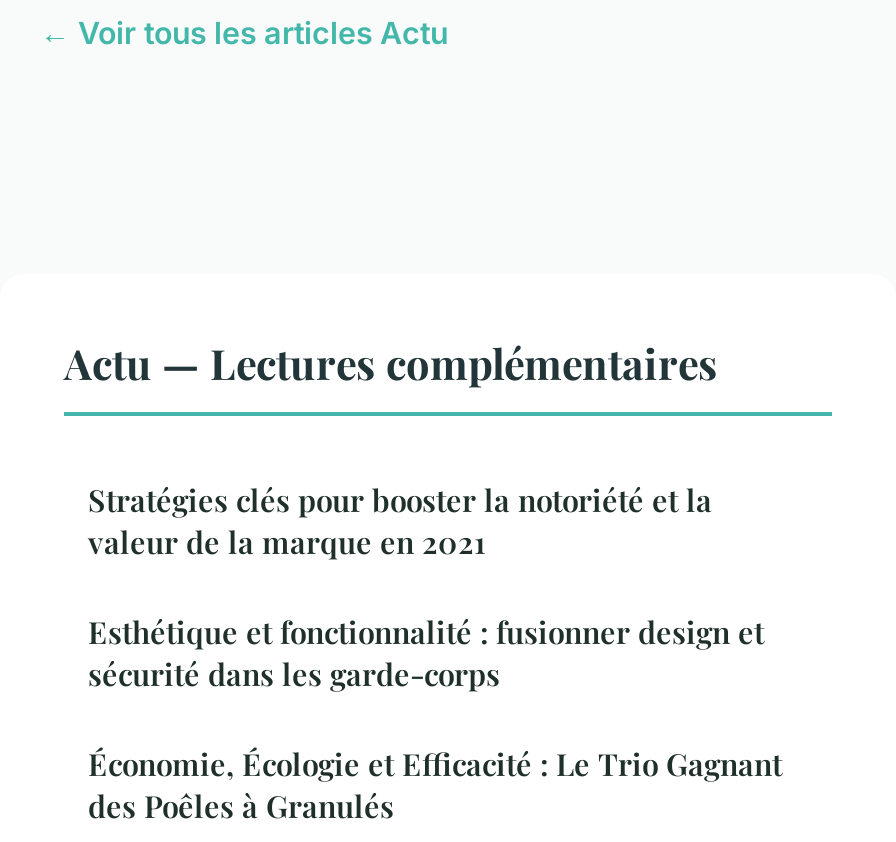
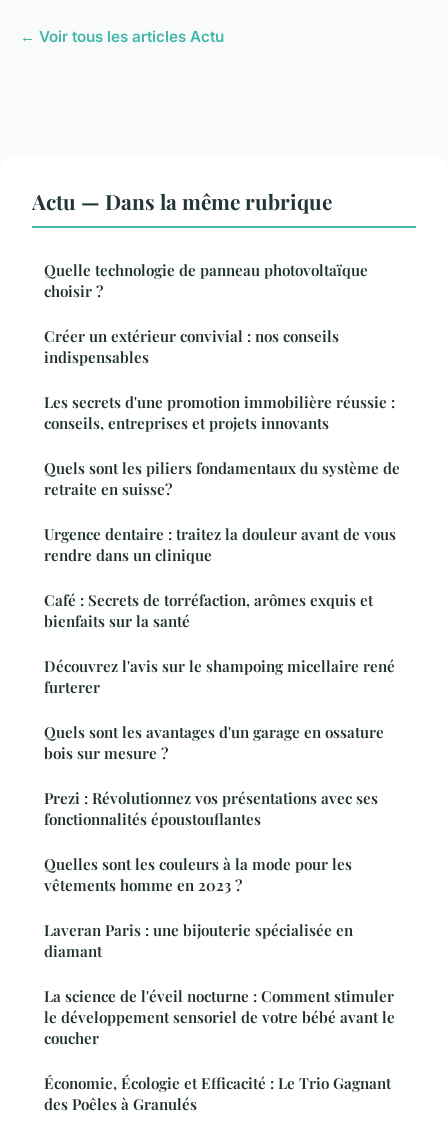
- Actu — Lectures complémentaires
- Stratégies clés pour booster la notoriété et la
- valeur de la marque en 2021
- Esthétique et fonctionnalité : fusionner design et
- sécurité dans les garde-corps
+ Actu — Dans la même rubrique
+ Quelle technologie de panneau photovoltaïque
+ choisir ?
+ Créer un extérieur convivial : nos conseils
+ indispensables
+ Les secrets d'une promotion immobilière réussie :
+ conseils, entreprises et projets innovants
+ Quels sont les piliers fondamentaux du système de
+ retraite en suisse?
+ Urgence dentaire : traitez la douleur avant de vous
+ rendre dans un clinique
+ Café : Secrets de torréfaction, arômes exquis et
+ bienfaits sur la santé
+ Découvrez l'avis sur le shampoing micellaire rené
+ furterer
+ Quels sont les avantages d'un garage en ossature
+ bois sur mesure ?
+ Prezi : Révolutionnez vos présentations avec ses
+ fonctionnalités époustouflantes
+ Quelles sont les couleurs à la mode pour les
+ vêtements homme en 2023 ?
+ Laveran Paris : une bijouterie spécialisée en
+ diamant
+ La science de l'éveil nocturne : Comment stimuler
+ le développement sensoriel de votre bébé avant le
+ coucher
